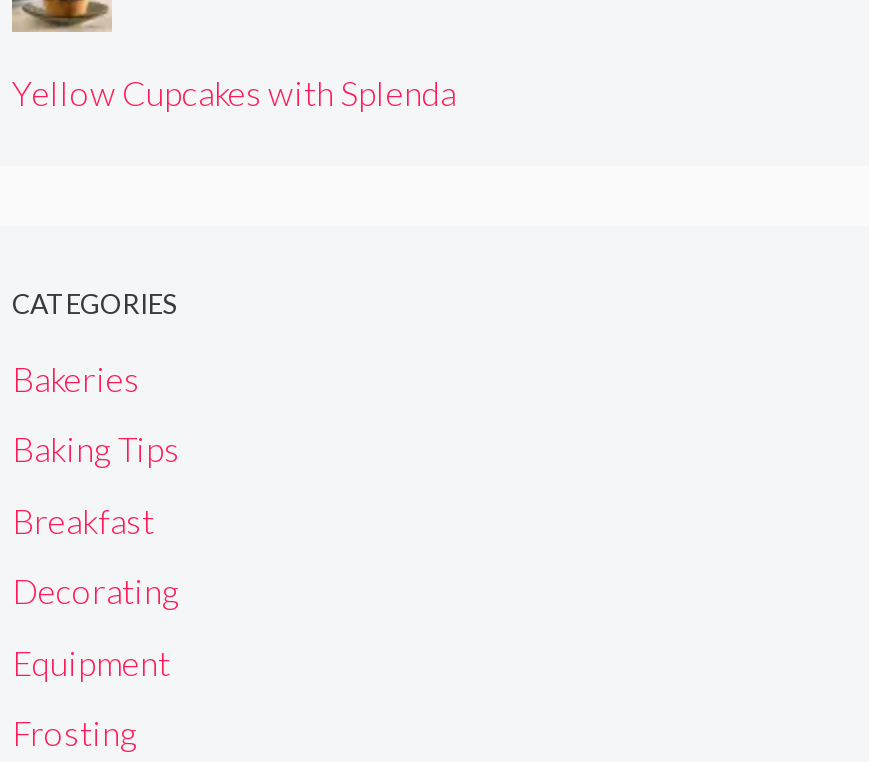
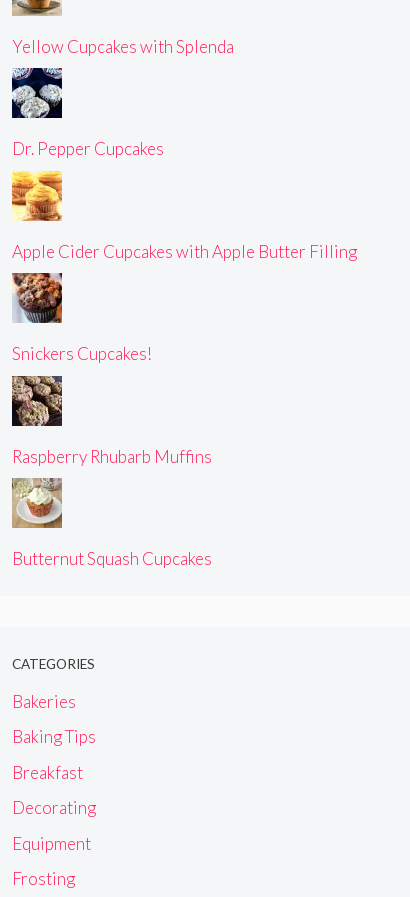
+ [image]
+ Dr. Pepper Cupcakes

+ [image]
+ Apple Cider Cupcakes with Apple Butter Filling

+ [image]
+ Raspberry Rhubarb Muffins

+ [image]
+ Snickers Cupcakes!

+ [image]
+ Butternut Squash Cupcakes
